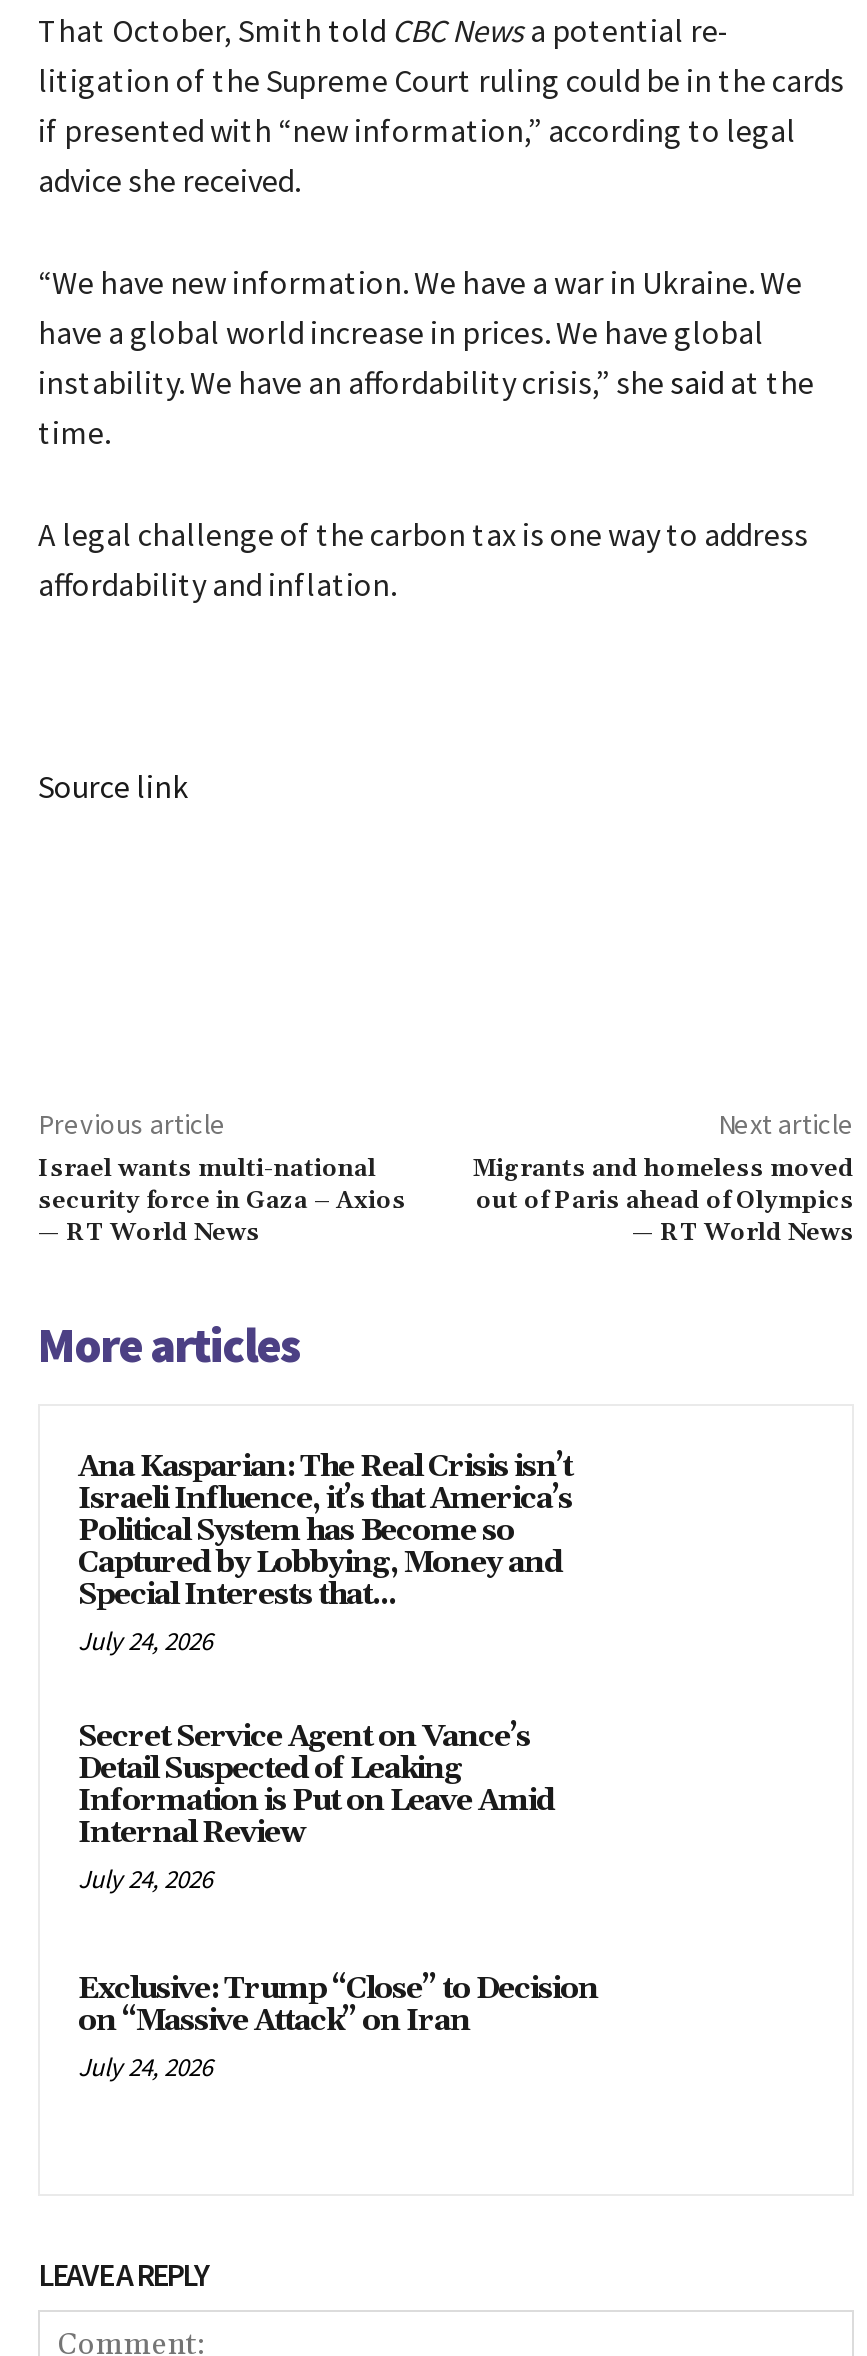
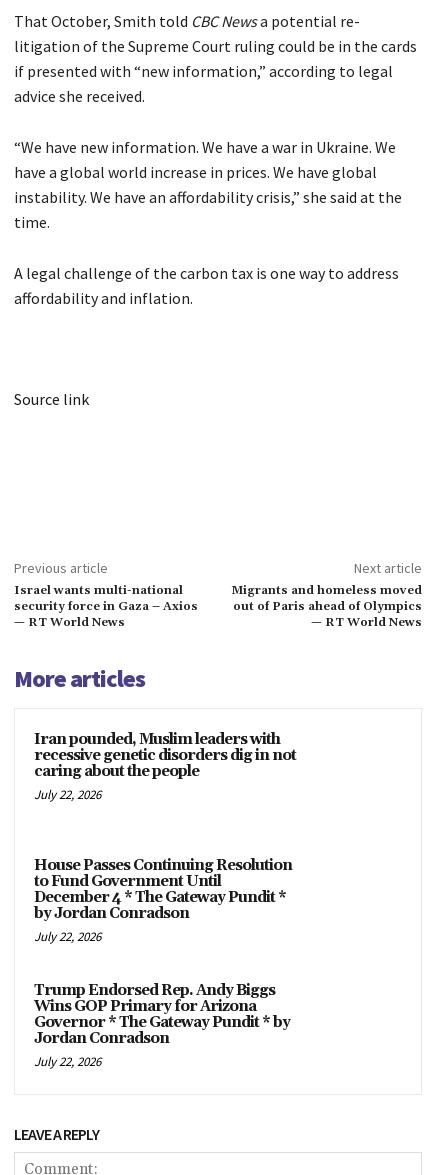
- Ana Kasparian: The Real Crisis isn’t
- Israeli Influence, it’s that America’s
- Political System has Become so
- Captured by Lobbying, Money and
- Special Interests that...
- July 24, 2026
+ Iran pounded, Muslim leaders with
+ recessive genetic disorders dig in not
+ caring about the people
+ July 22, 2026

- Secret Service Agent on Vance’s
- Detail Suspected of Leaking
- Information is Put on Leave Amid
- Internal Review
- July 24, 2026
+ House Passes Continuing Resolution
+ to Fund Government Until
+ December 4 * The Gateway Pundit *
+ by Jordan Conradson
+ July 22, 2026

- Exclusive: Trump “Close” to Decision
- on “Massive Attack” on Iran
- July 24, 2026
+ Trump Endorsed Rep. Andy Biggs
+ Wins GOP Primary for Arizona
+ Governor * The Gateway Pundit * by
+ Jordan Conradson
+ July 22, 2026
